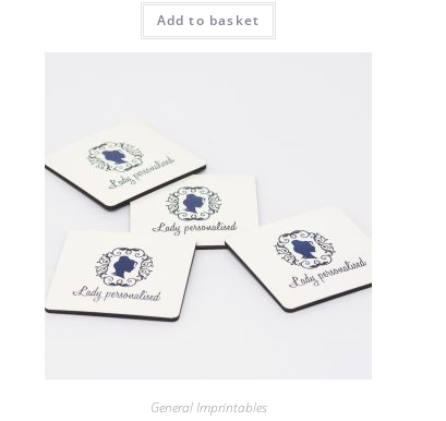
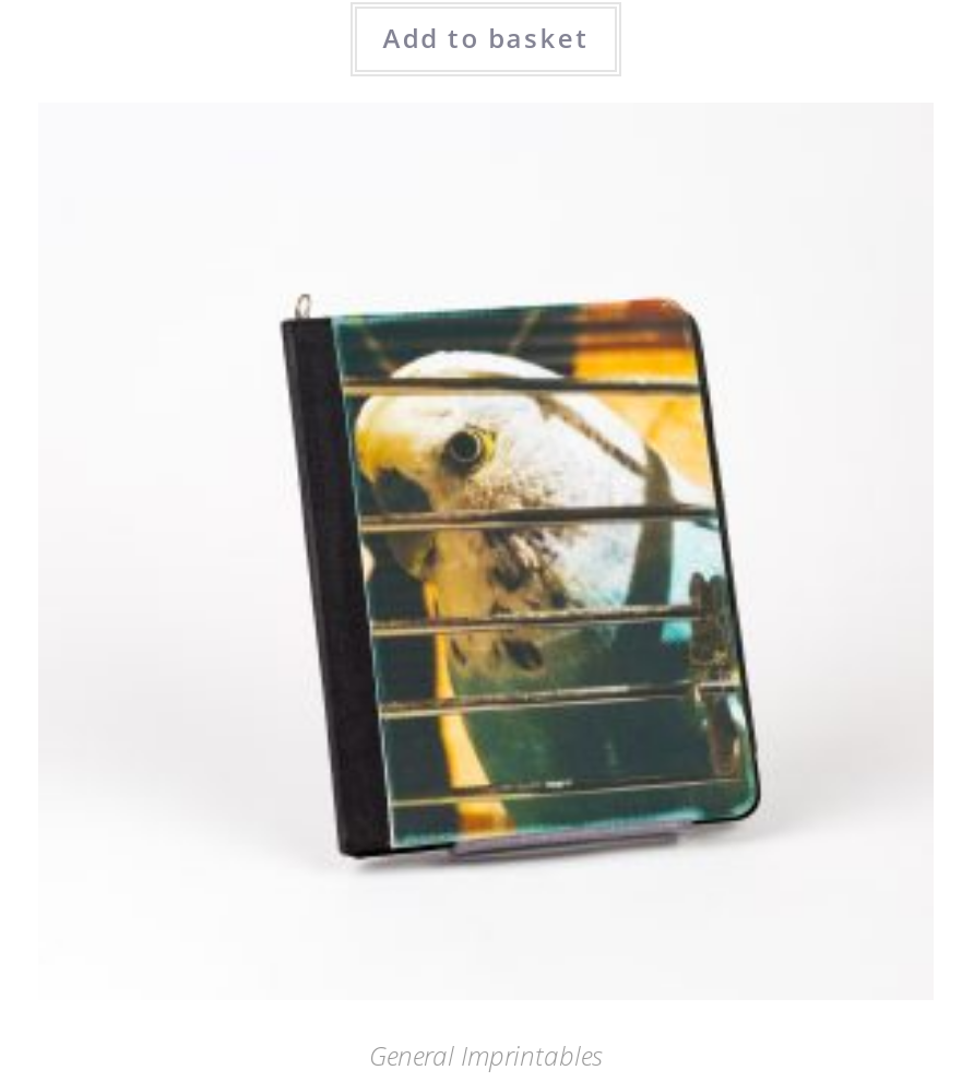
- [image]
+ [image]
